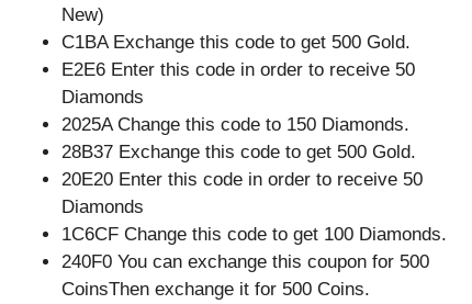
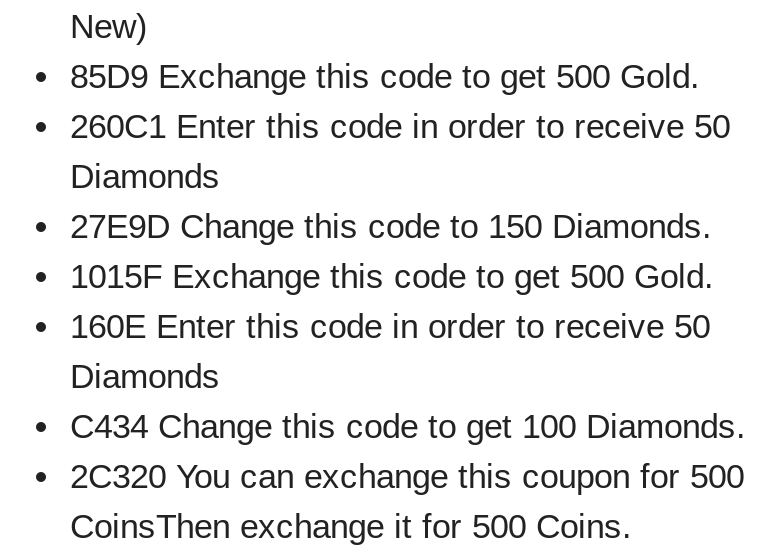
- C1BA Exchange this code to get 500 Gold.
+ 85D9 Exchange this code to get 500 Gold.

- E2E6 Enter this code in order to receive 50
+ 260C1 Enter this code in order to receive 50

- 2025A Change this code to 150 Diamonds.
+ 27E9D Change this code to 150 Diamonds.

- 28B37 Exchange this code to get 500 Gold.
+ 1015F Exchange this code to get 500 Gold.

- 20E20 Enter this code in order to receive 50
+ 160E Enter this code in order to receive 50

- 1C6CF Change this code to get 100 Diamonds.
+ C434 Change this code to get 100 Diamonds.

- 240F0 You can exchange this coupon for 500
+ 2C320 You can exchange this coupon for 500
